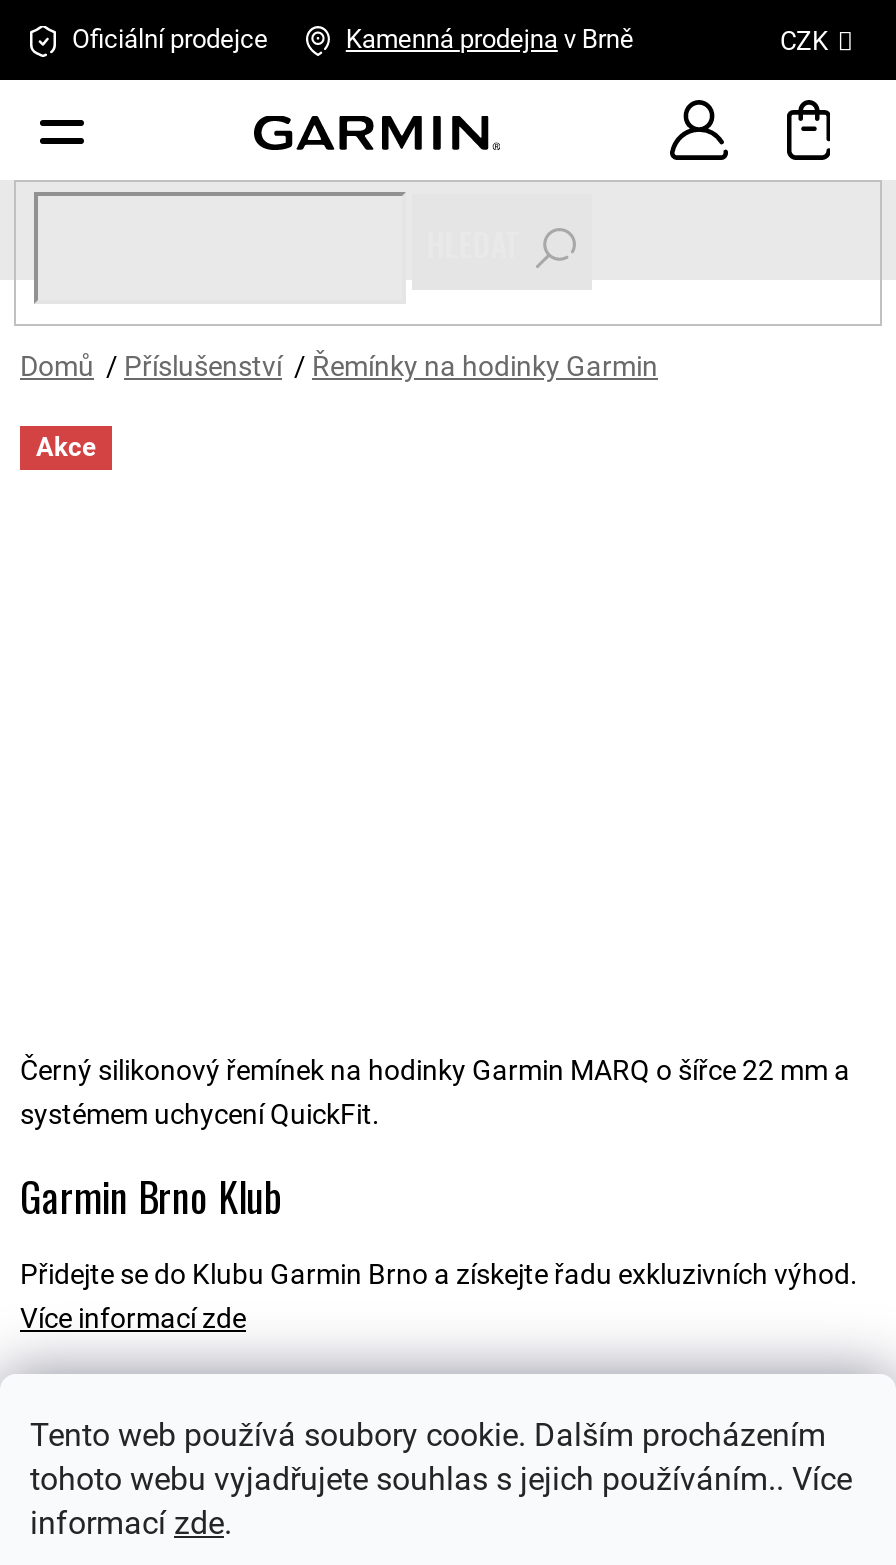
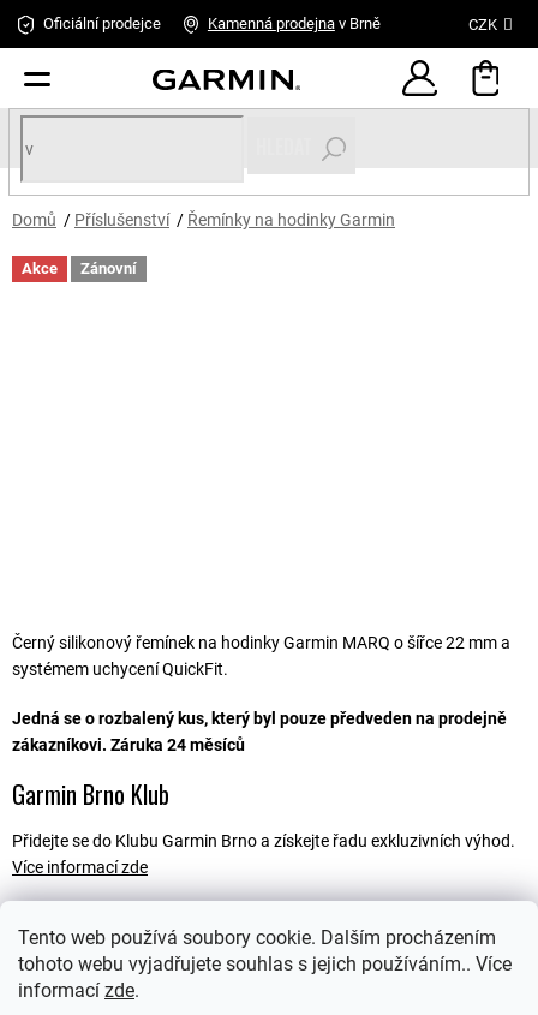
+ Zánovní

+ Jedná se o rozbalený kus, který byl pouze předveden na prodejně
+ zákazníkovi. Záruka 24 měsíců
